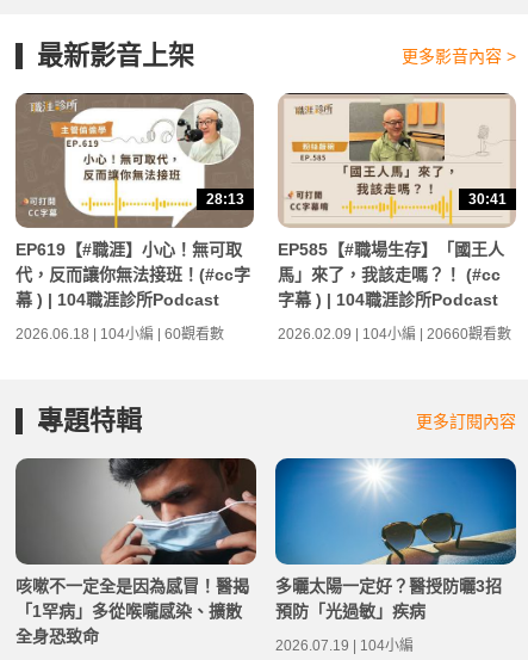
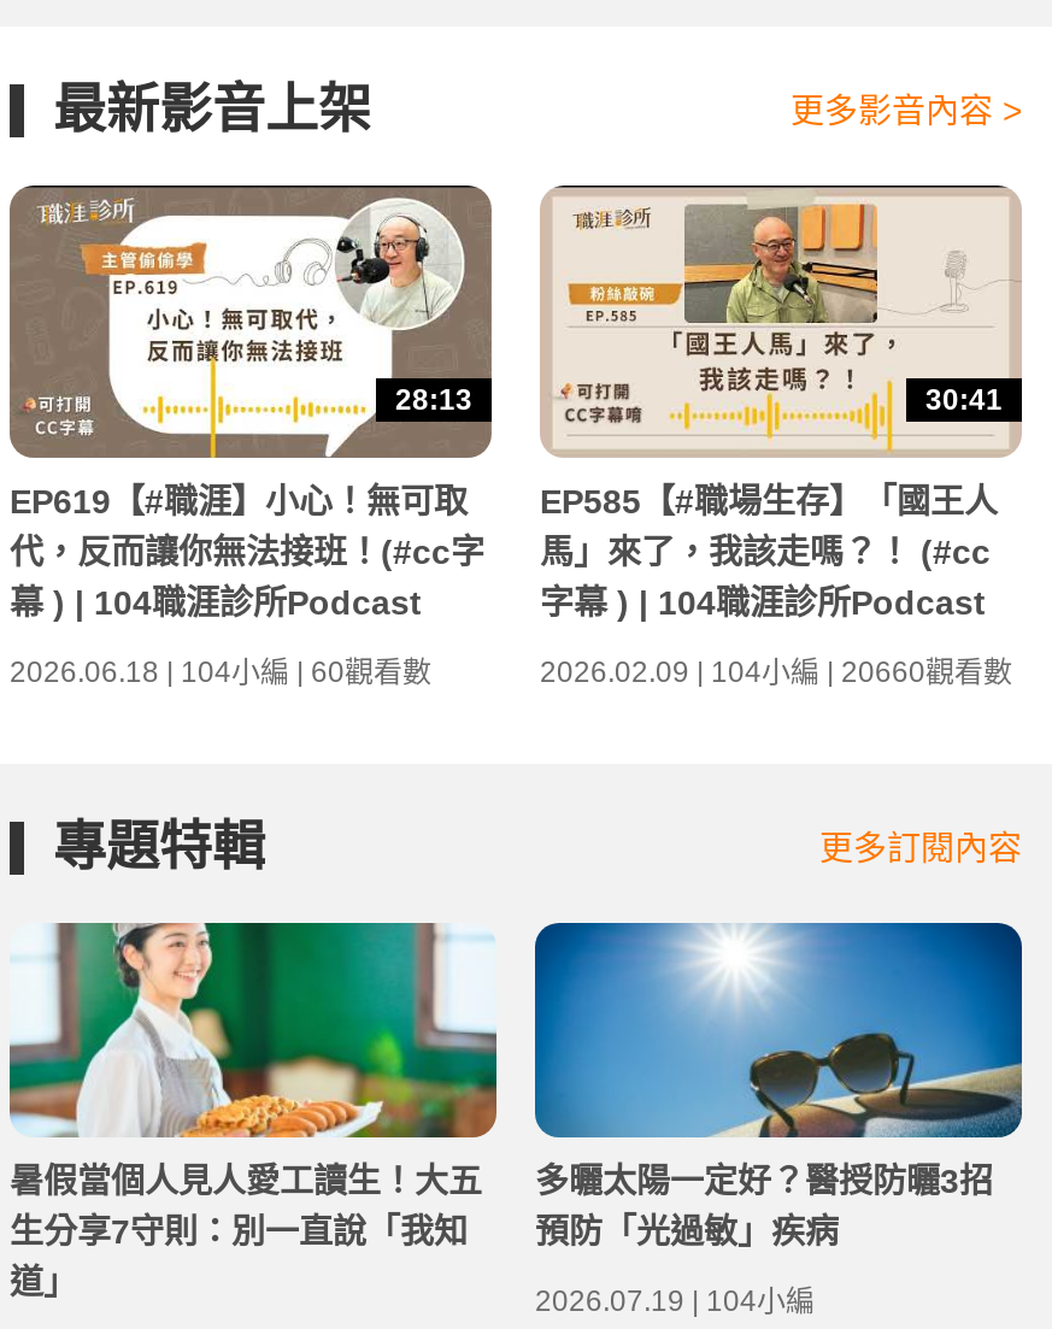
- [image]
- 咳嗽不一定全是因為感冒！醫揭
- 「1罕病」多從喉嚨感染、擴散
- 全身恐致命
+ [image]
+ 暑假當個人見人愛工讀生！大五
+ 生分享7守則：別一直說「我知
+ 道」
